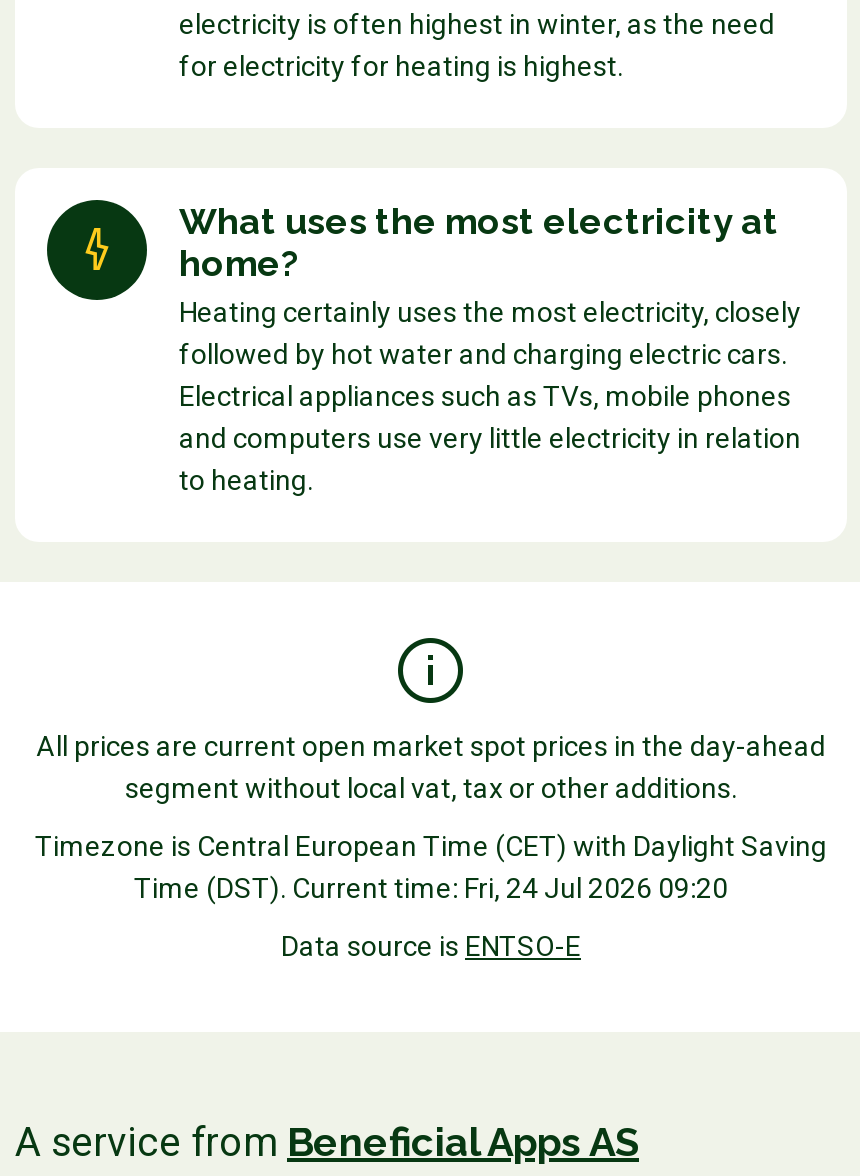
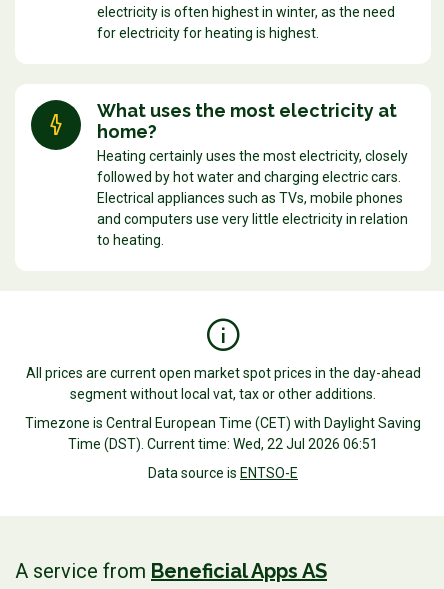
- Time (DST). Current time: Fri, 24 Jul 2026 09:20
+ Time (DST). Current time: Wed, 22 Jul 2026 06:51
